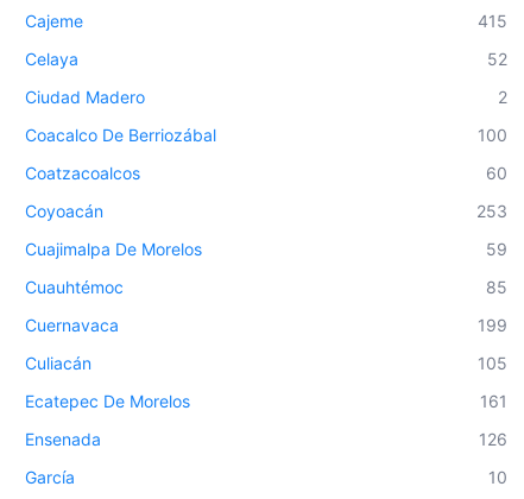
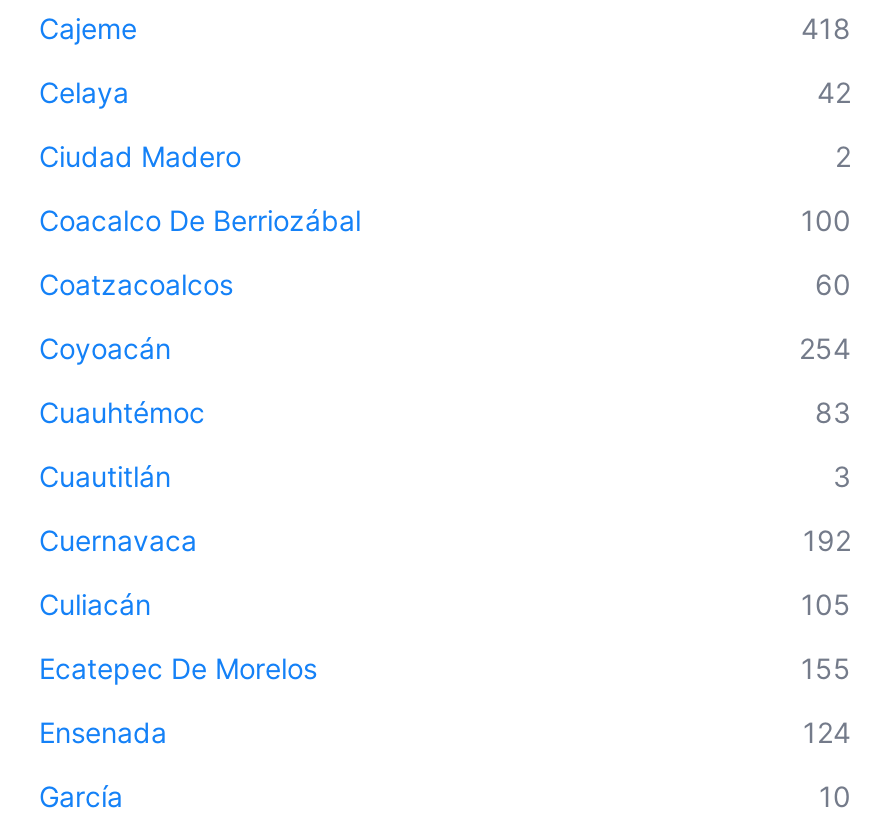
- 415
+ 418

- 52
+ 42

- 253
- Cuajimalpa De Morelos
- 59
+ 254

moved up: Cuauhtémoc

- 85
+ 83
+ Cuautitlán
+ 3

- 199
+ 192

- 161
+ 155

- 126
+ 124
